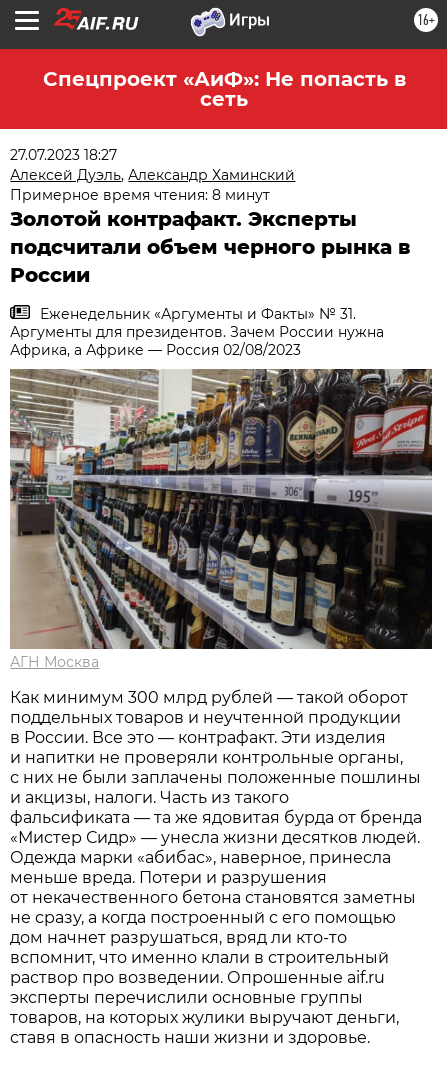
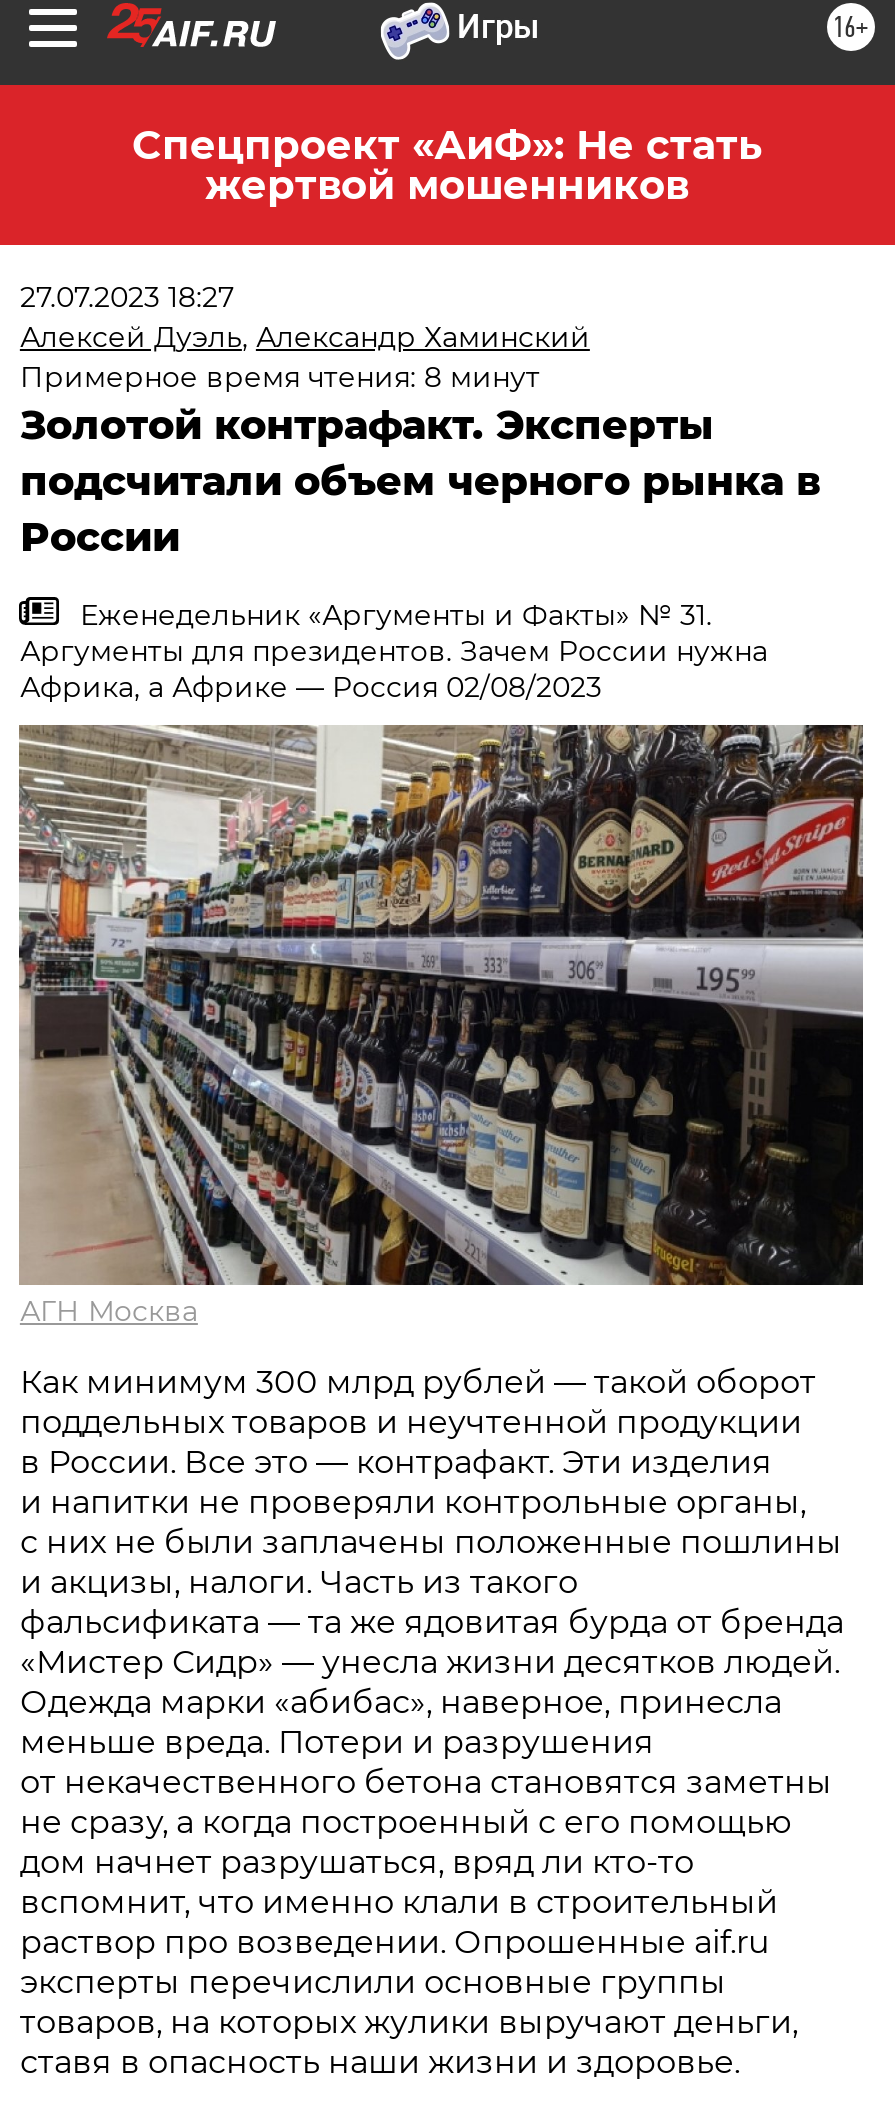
- Спецпроект «АиФ»: Не попасть в
- сеть
+ Спецпроект «АиФ»: Не стать
+ жертвой мошенников
